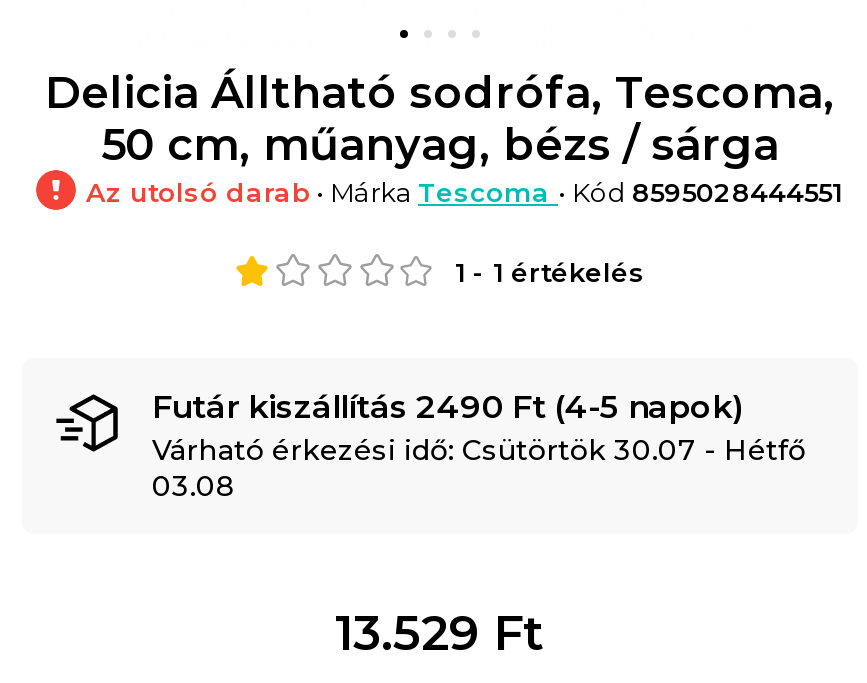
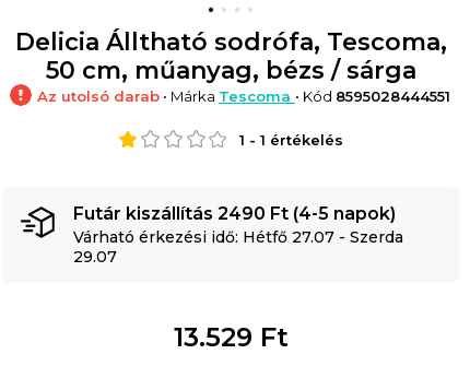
- Várható érkezési idő: Csütörtök 30.07 - Hétfő
+ Várható érkezési idő: Hétfő 27.07 - Szerda

- 03.08
+ 29.07
